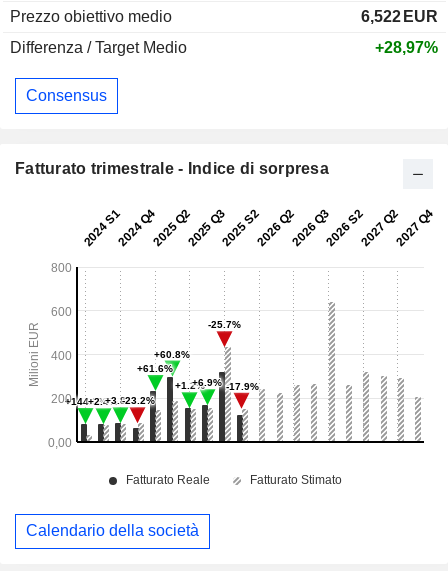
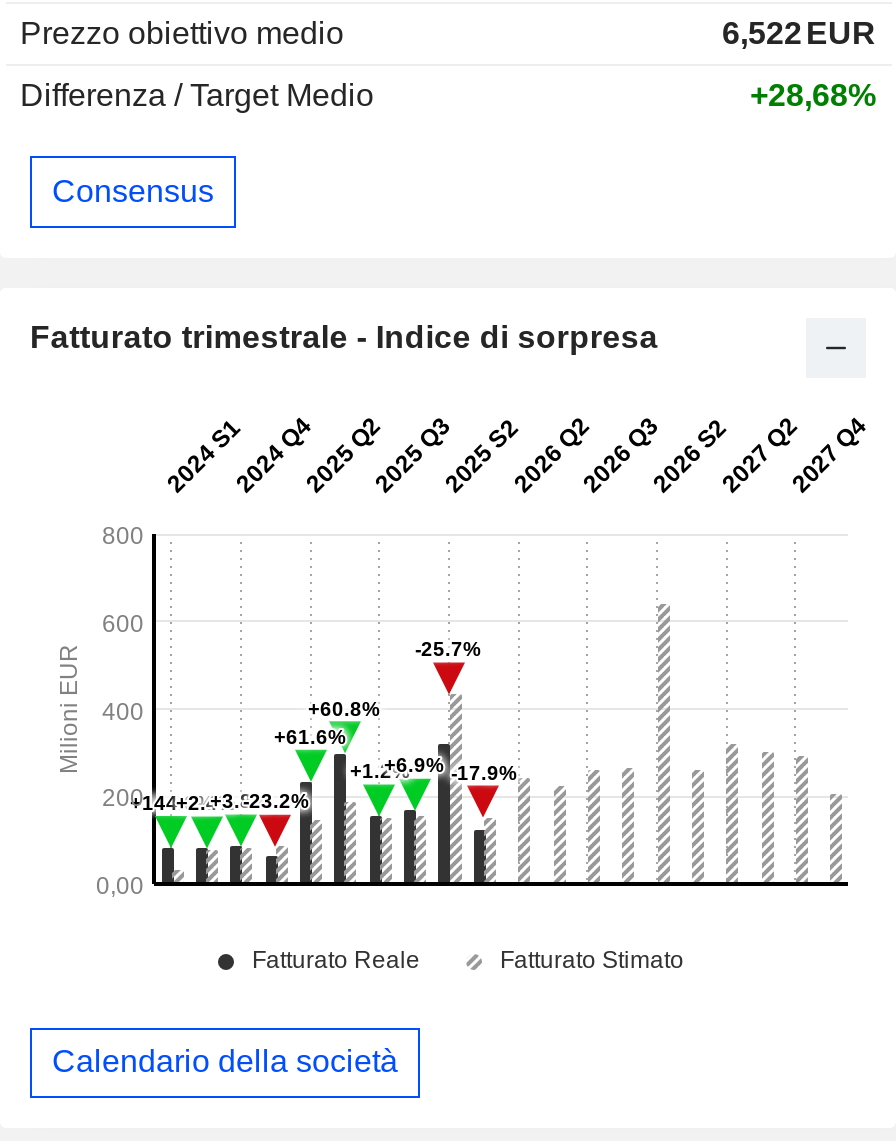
- +28,97%
+ +28,68%
